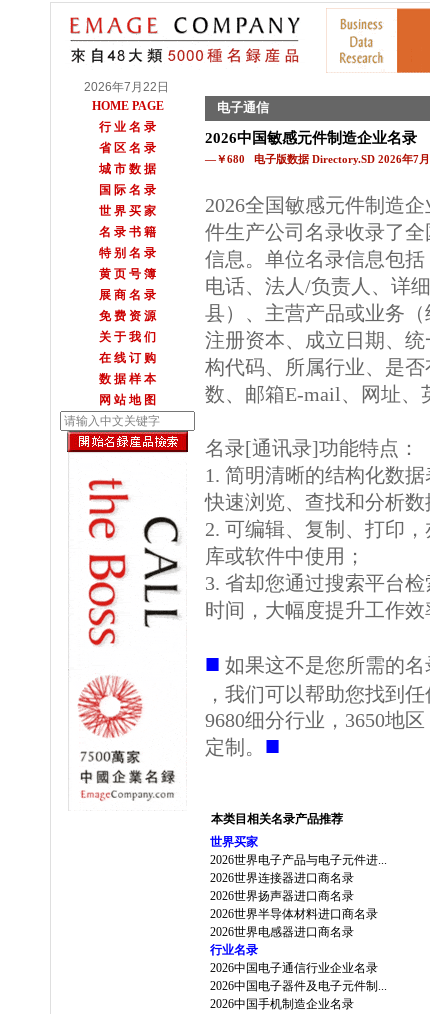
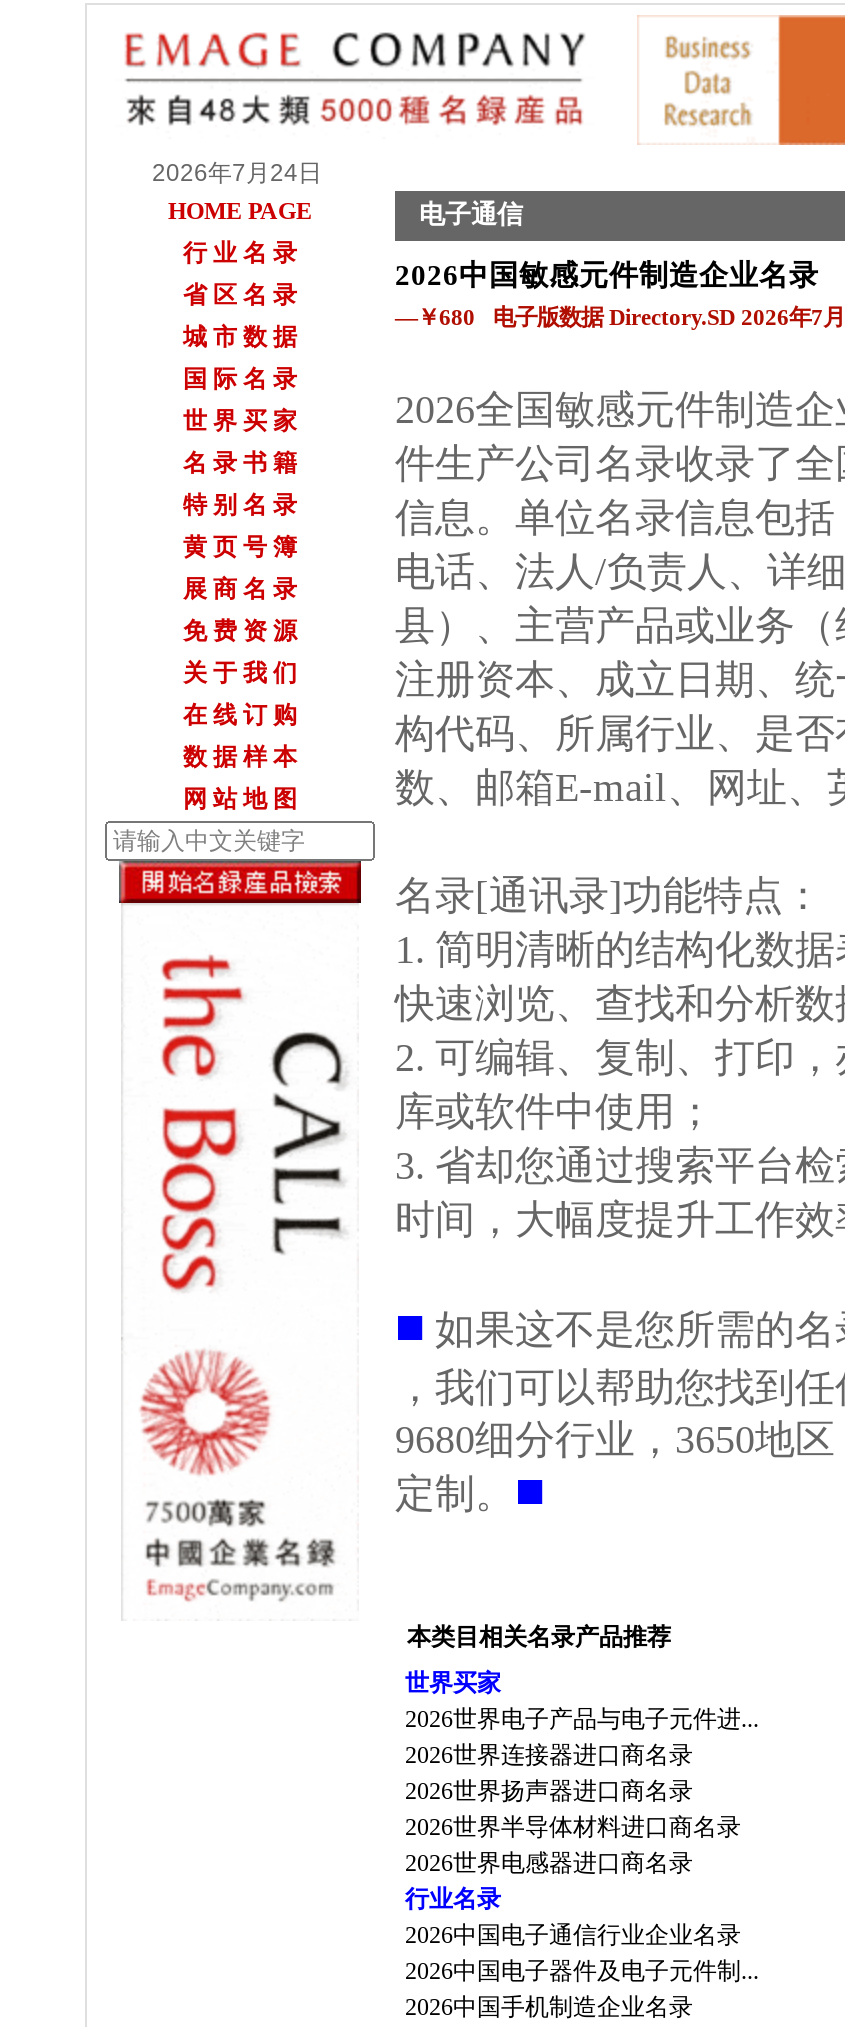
- 2026年7月22日
+ 2026年7月24日
